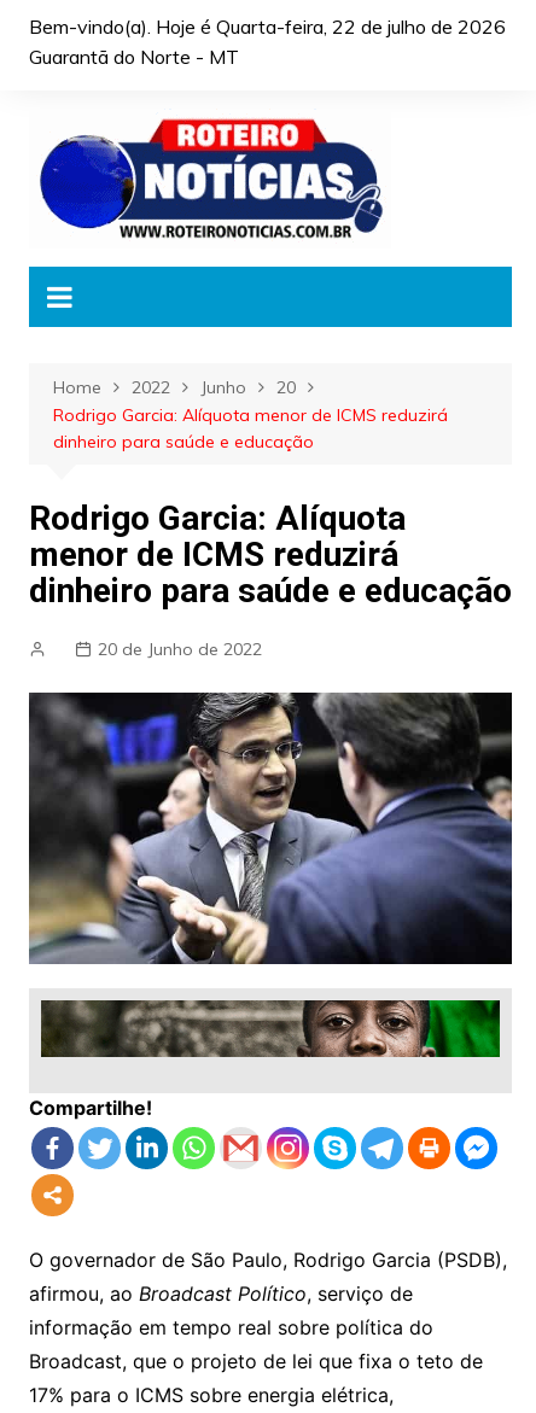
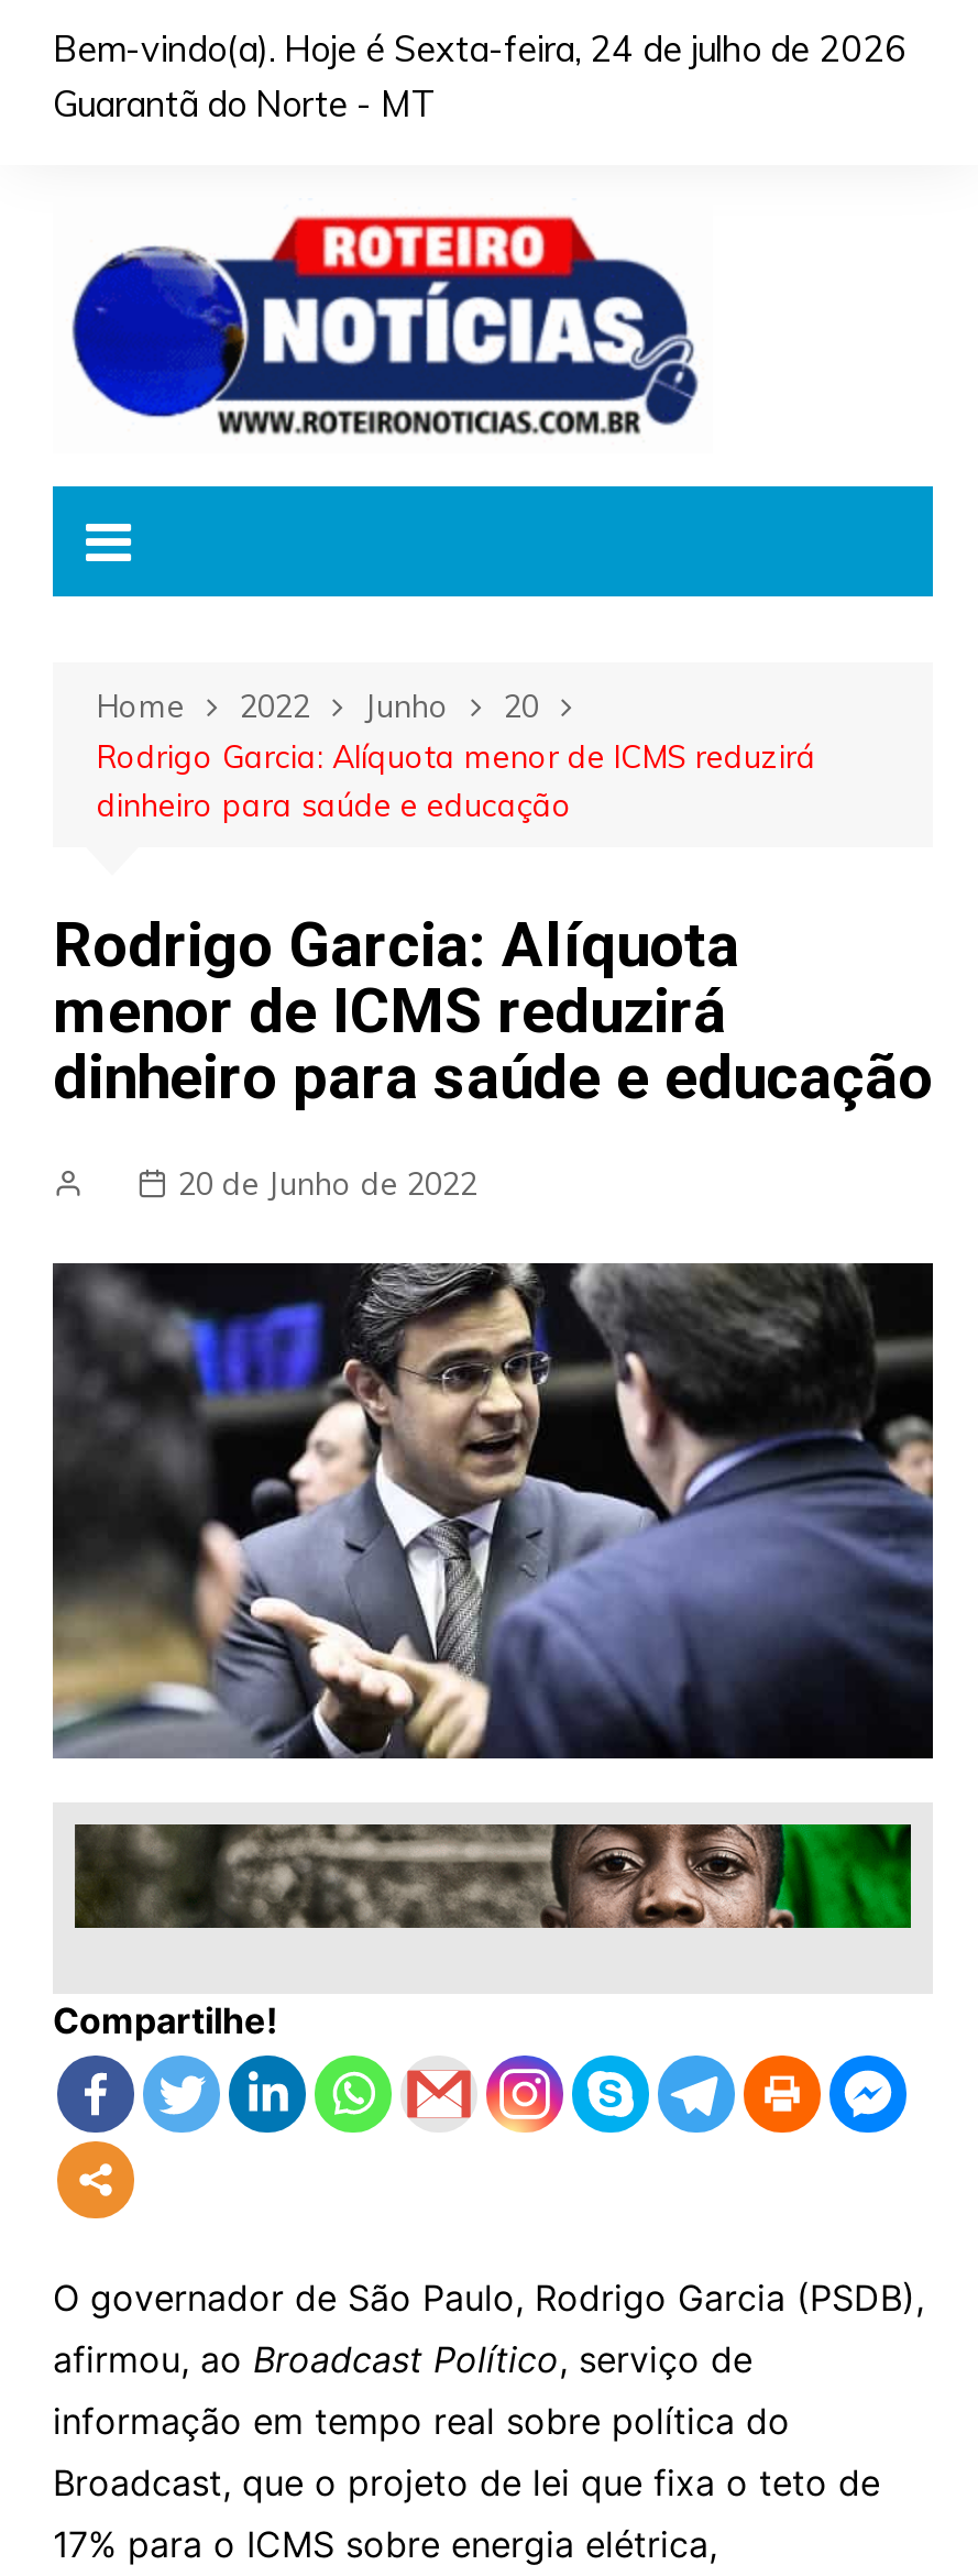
- Bem-vindo(a). Hoje é Quarta-feira, 22 de julho de 2026
+ Bem-vindo(a). Hoje é Sexta-feira, 24 de julho de 2026
